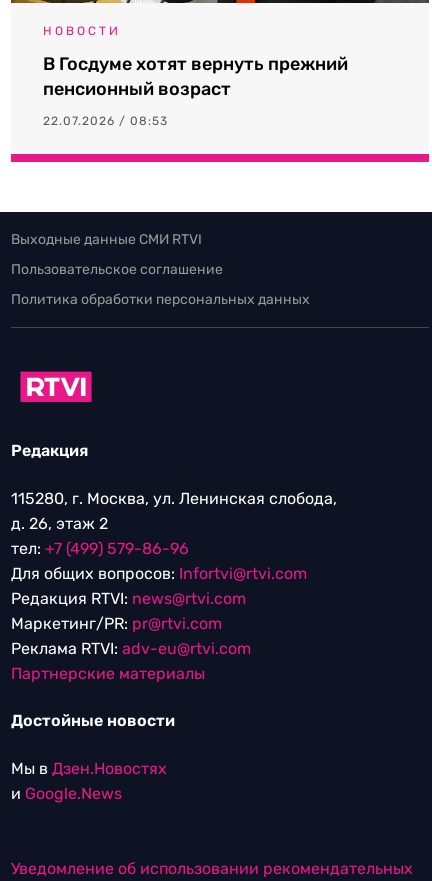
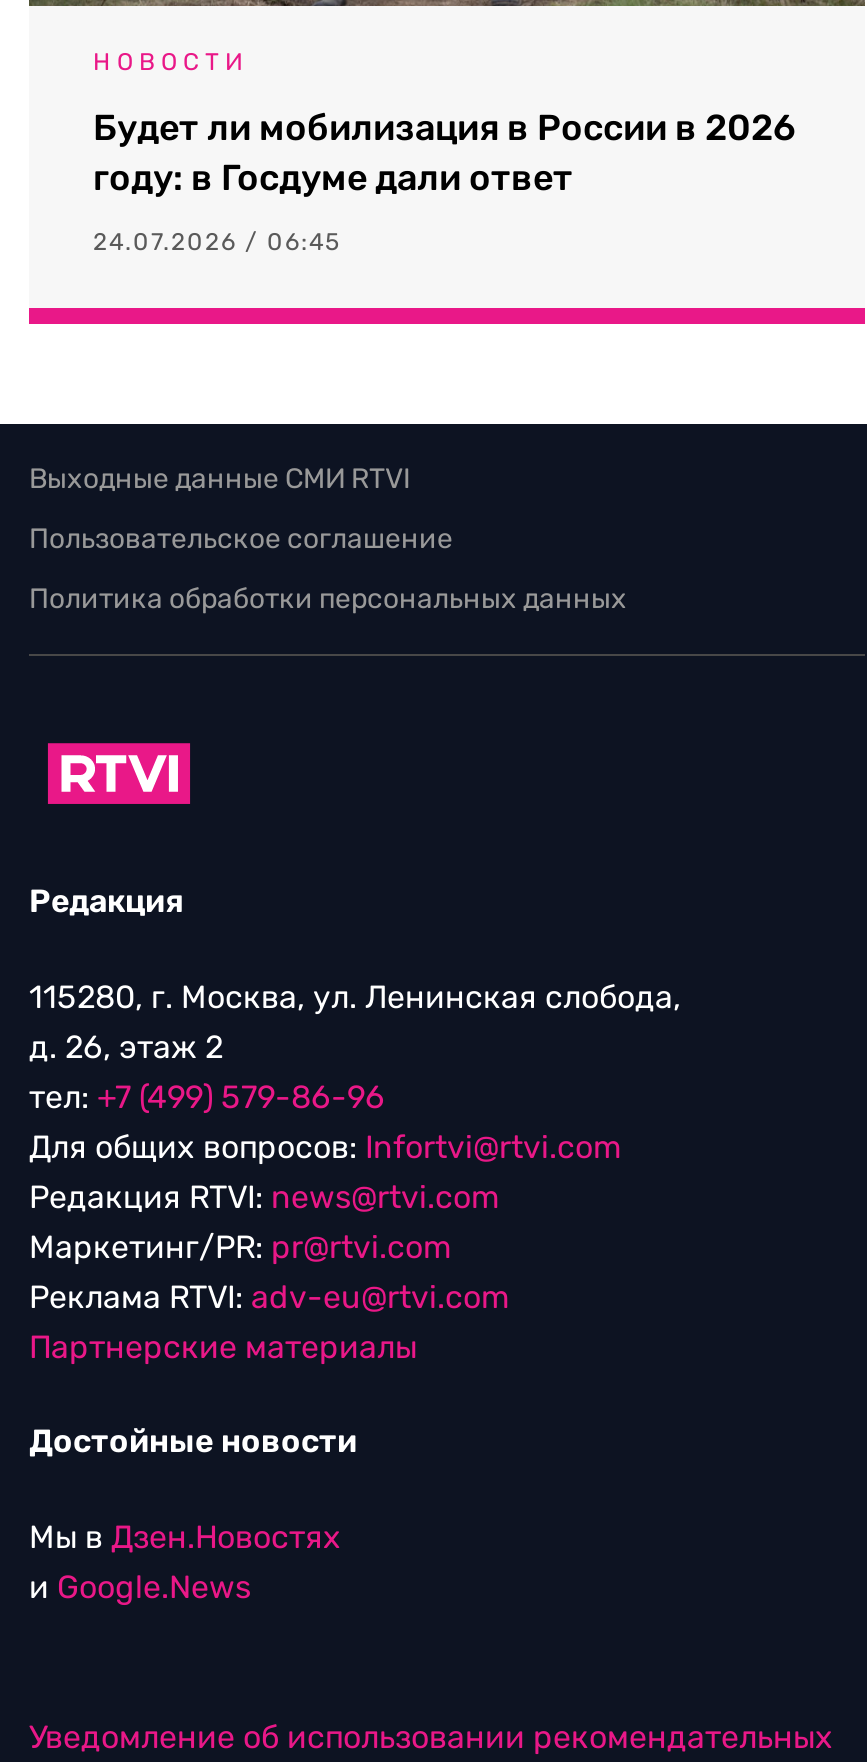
- В Госдуме хотят вернуть прежний
- пенсионный возраст
+ Будет ли мобилизация в России в 2026
+ году: в Госдуме дали ответ

- 22.07.2026 / 08:53
+ 24.07.2026 / 06:45
